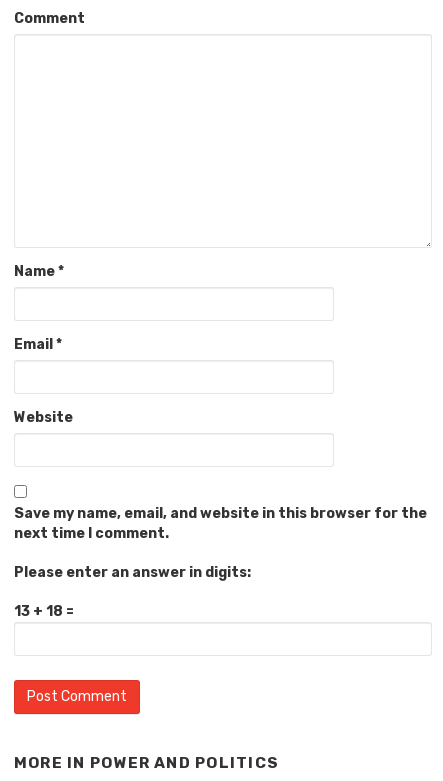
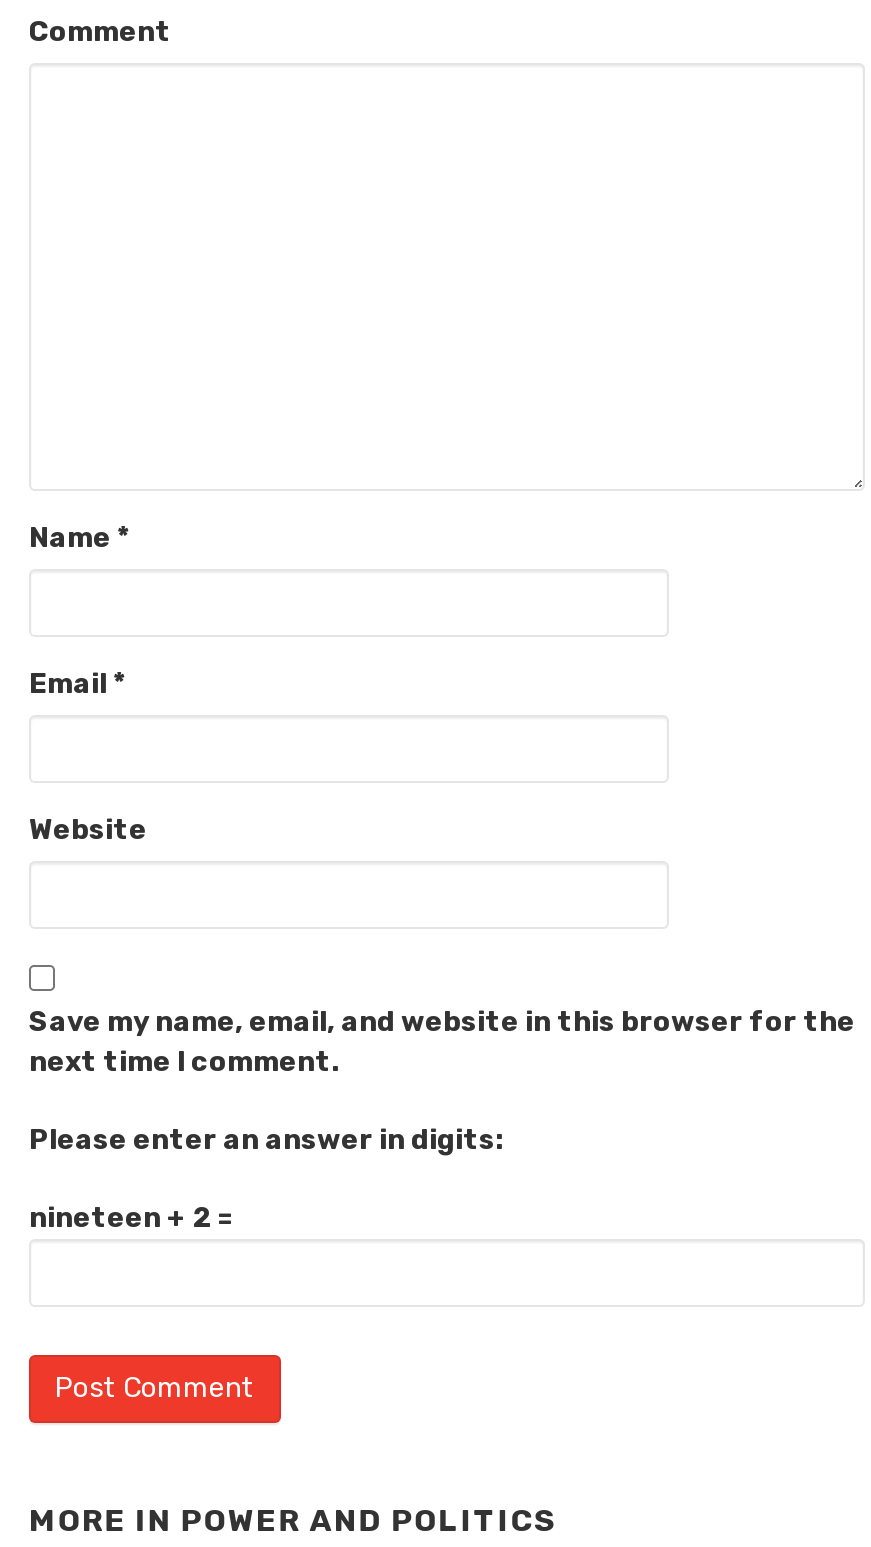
- 13 + 18 =
+ nineteen + 2 =
